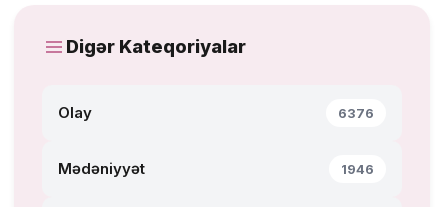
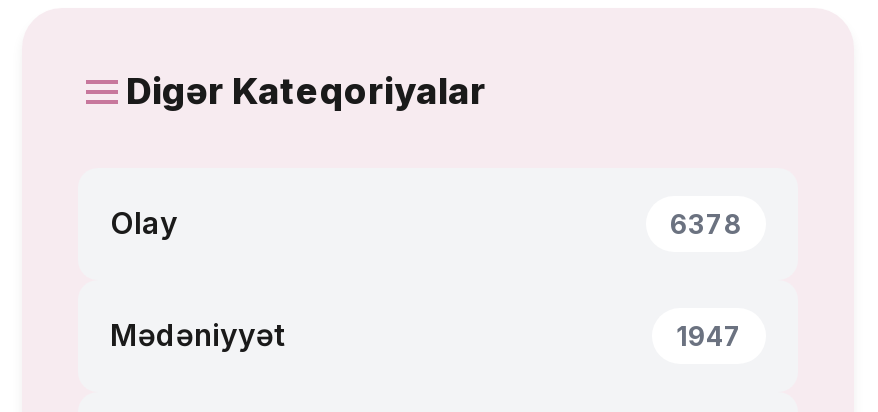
- 6376
+ 6378

- 1946
+ 1947
